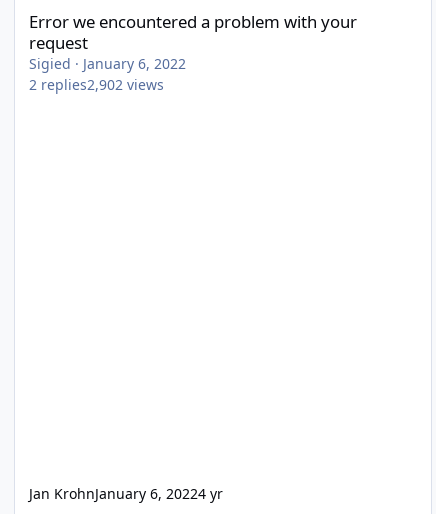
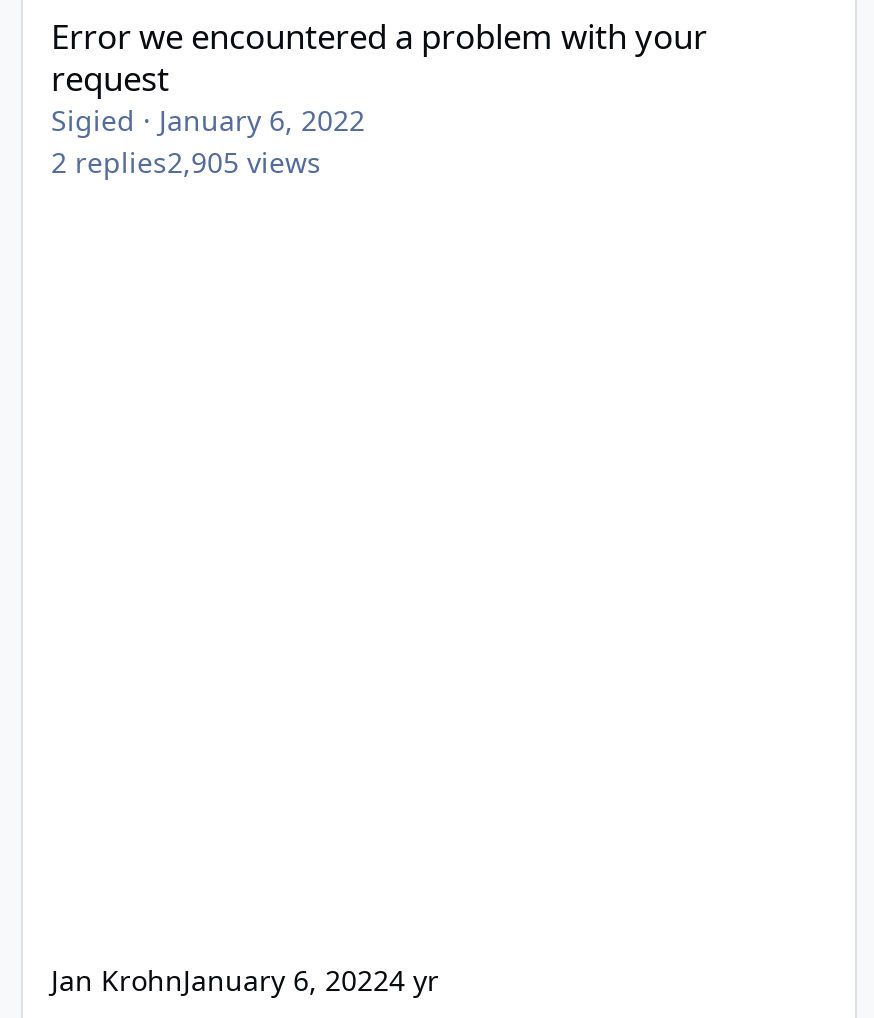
- 2 replies2,902 views
+ 2 replies2,905 views
